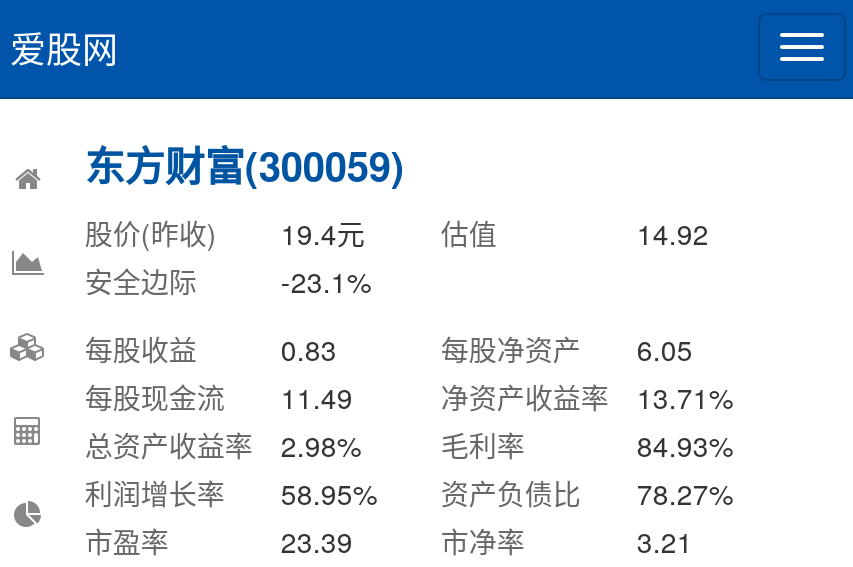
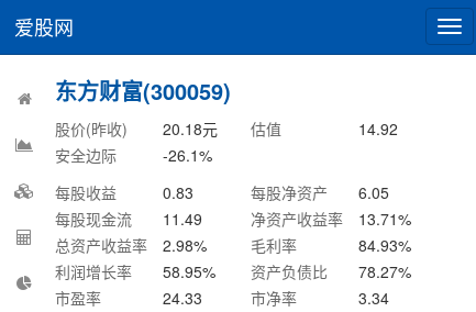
- 股价(昨收) 19.4元 估值
+ 股价(昨收) 20.18元 估值

- -23.1%
+ -26.1%

- 23.39
+ 24.33

- 3.21
+ 3.34
